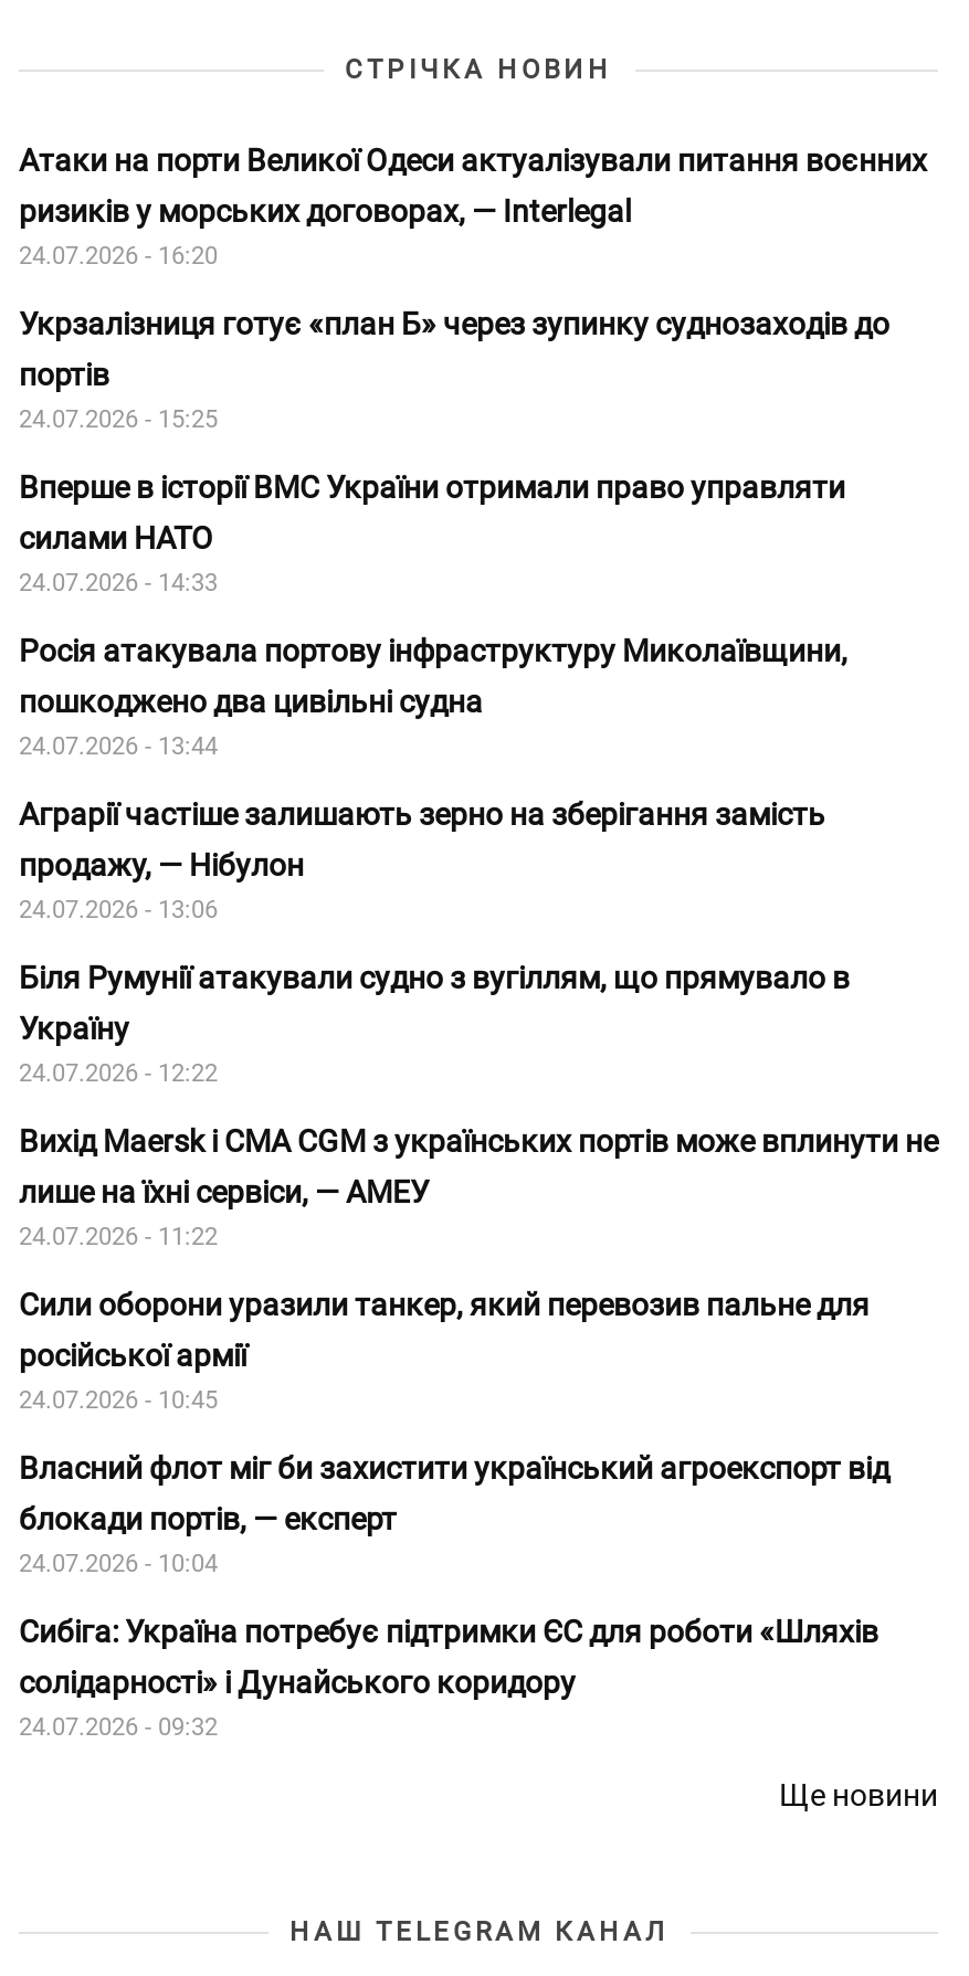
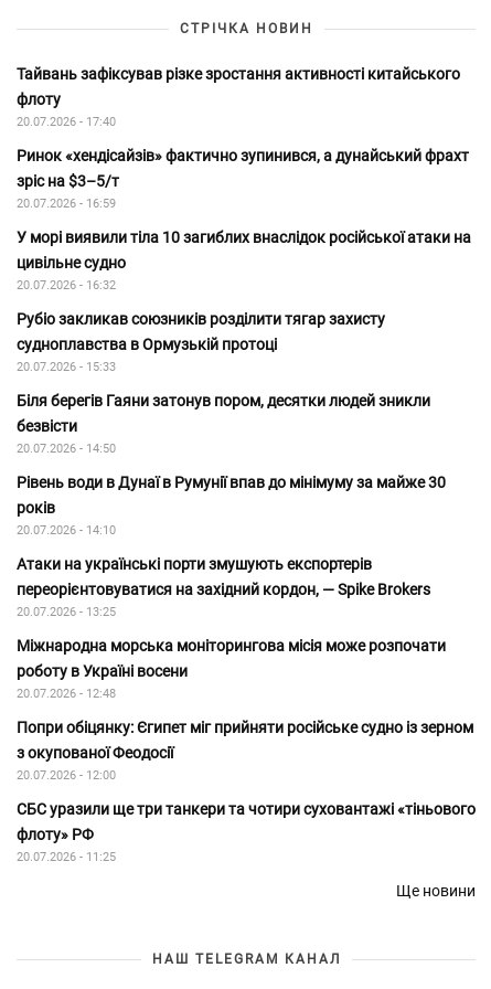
- Атаки на порти Великої Одеси актуалізували питання воєнних
- ризиків у морських договорах, — Interlegal
- 24.07.2026 - 16:20
+ Тайвань зафіксував різке зростання активності китайського
+ флоту
+ 20.07.2026 - 17:40

- Укрзалізниця готує «план Б» через зупинку суднозаходів до
- портів
- 24.07.2026 - 15:25
+ Ринок «хендісайзів» фактично зупинився, а дунайський фрахт
+ зріс на $3–5/т
+ 20.07.2026 - 16:59

- Вперше в історії ВМС України отримали право управляти
- силами НАТО
- 24.07.2026 - 14:33
+ У морі виявили тіла 10 загиблих внаслідок російської атаки на
+ цивільне судно
+ 20.07.2026 - 16:32

- Росія атакувала портову інфраструктуру Миколаївщини,
- пошкоджено два цивільні судна
- 24.07.2026 - 13:44
+ Рубіо закликав союзників розділити тягар захисту
+ судноплавства в Ормузькій протоці
+ 20.07.2026 - 15:33

- Аграрії частіше залишають зерно на зберігання замість
- продажу, — Нібулон
- 24.07.2026 - 13:06
+ Біля берегів Гаяни затонув пором, десятки людей зникли
+ безвісти
+ 20.07.2026 - 14:50

- Біля Румунії атакували судно з вугіллям, що прямувало в
- Україну
- 24.07.2026 - 12:22
+ Рівень води в Дунаї в Румунії впав до мінімуму за майже 30
+ років
+ 20.07.2026 - 14:10

- Вихід Maersk і CMA CGM з українських портів може вплинути не
- лише на їхні сервіси, — АМЕУ
- 24.07.2026 - 11:22
+ Атаки на українські порти змушують експортерів
+ переорієнтовуватися на західний кордон, — Spike Brokers
+ 20.07.2026 - 13:25

- Сили оборони уразили танкер, який перевозив пальне для
- російської армії
- 24.07.2026 - 10:45
+ Міжнародна морська моніторингова місія може розпочати
+ роботу в Україні восени
+ 20.07.2026 - 12:48

- Власний флот міг би захистити український агроекспорт від
- блокади портів, — експерт
- 24.07.2026 - 10:04
+ Попри обіцянку: Єгипет міг прийняти російське судно із зерном
+ з окупованої Феодосії
+ 20.07.2026 - 12:00

- Cибіга: Україна потребує підтримки ЄС для роботи «Шляхів
- солідарності» і Дунайського коридору
- 24.07.2026 - 09:32
+ СБС уразили ще три танкери та чотири суховантажі «тіньового
+ флоту» РФ
+ 20.07.2026 - 11:25
